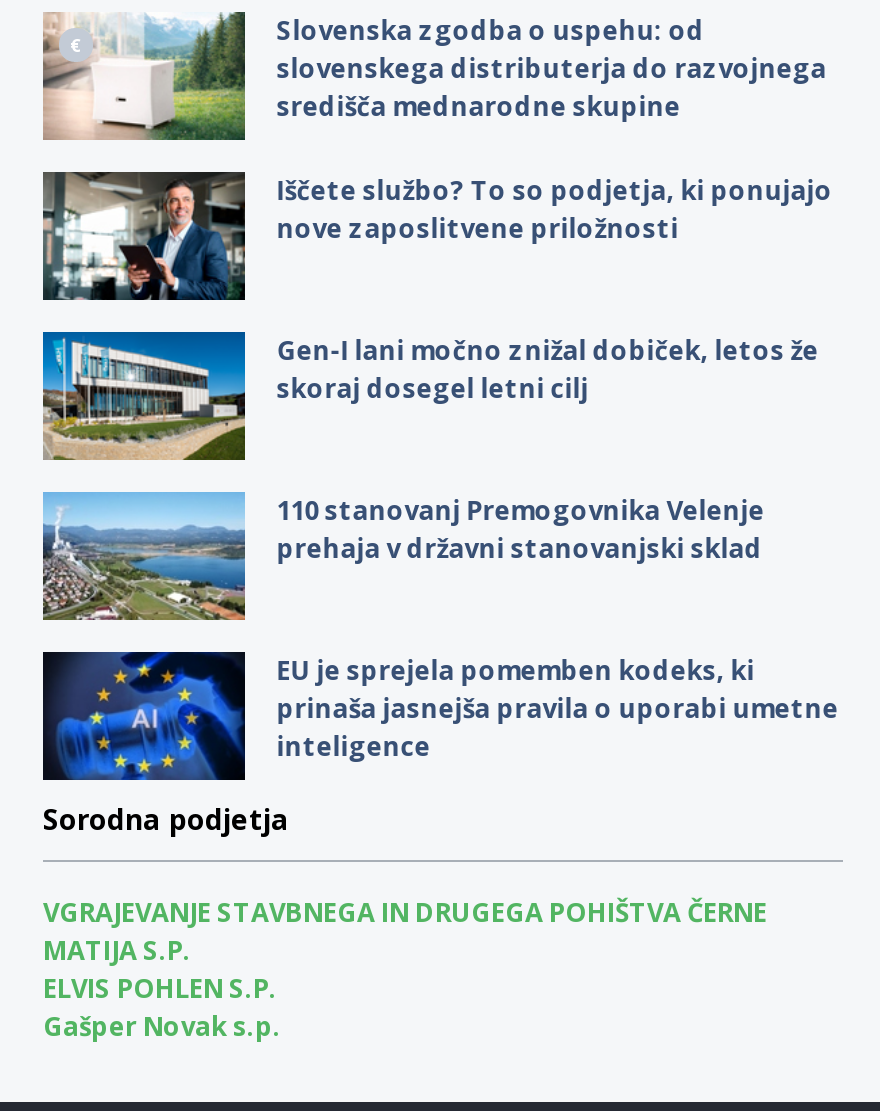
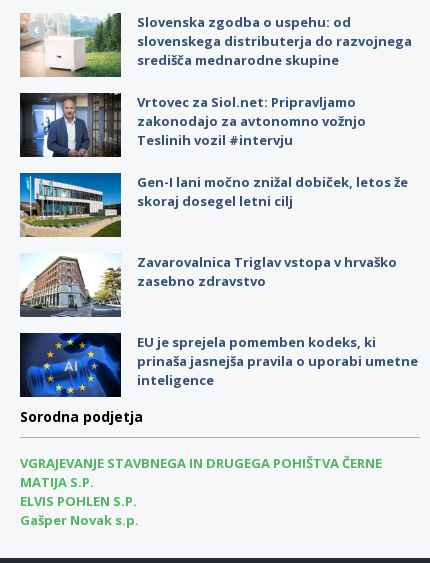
- [image]
- Iščete službo? To so podjetja, ki ponujajo
- nove zaposlitvene priložnosti
+ [image]
+ Vrtovec za Siol.net: Pripravljamo
+ zakonodajo za avtonomno vožnjo
+ Teslinih vozil #intervju

- [image]
- 110 stanovanj Premogovnika Velenje
- prehaja v državni stanovanjski sklad
+ [image]
+ Zavarovalnica Triglav vstopa v hrvaško
+ zasebno zdravstvo
